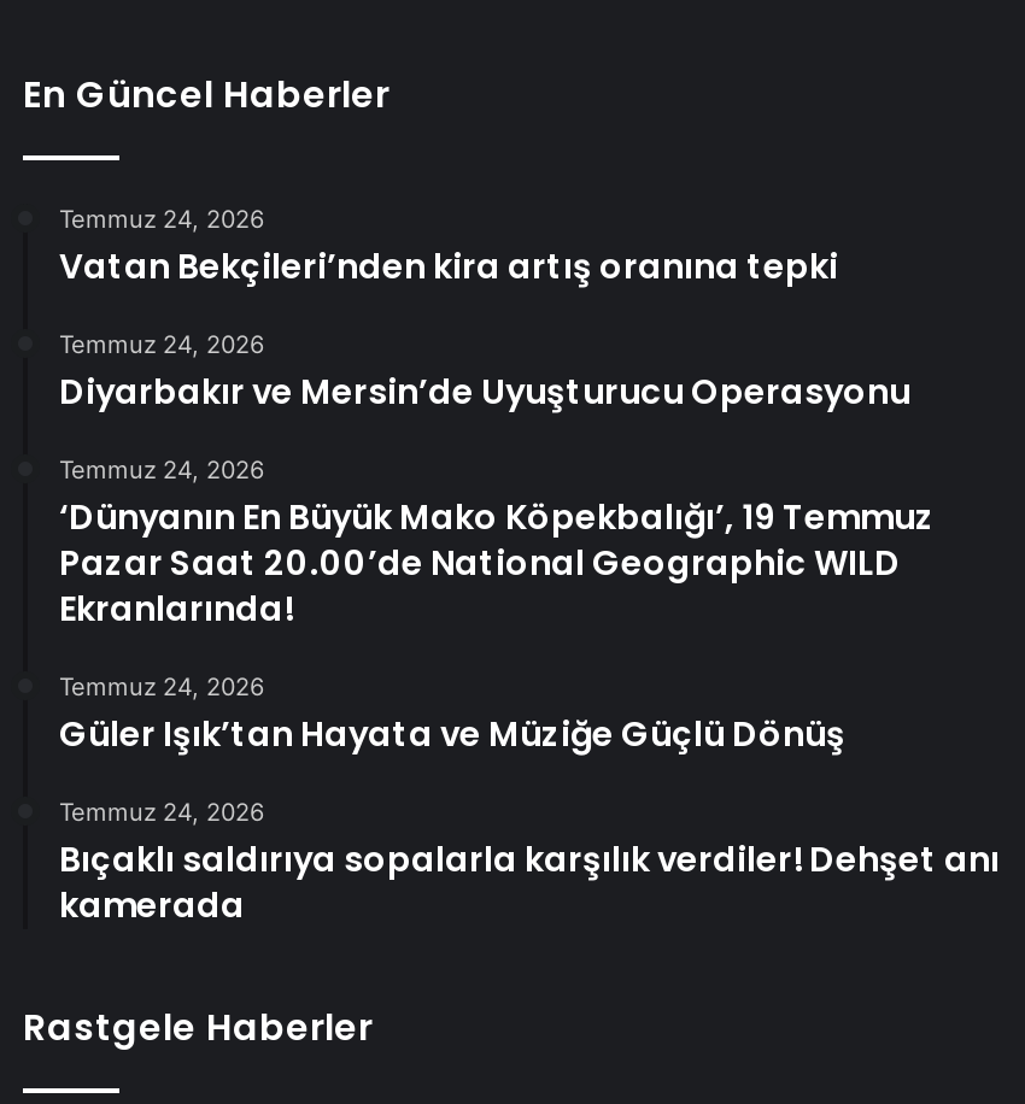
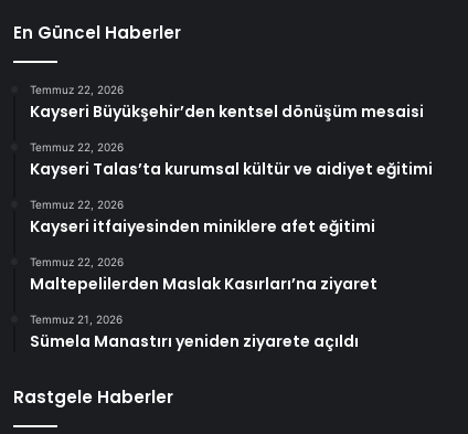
- Temmuz 24, 2026
- Vatan Bekçileri’nden kira artış oranına tepki
+ Temmuz 22, 2026
+ Kayseri Büyükşehir’den kentsel dönüşüm mesaisi

- Temmuz 24, 2026
- Diyarbakır ve Mersin’de Uyuşturucu Operasyonu
+ Temmuz 22, 2026
+ Kayseri Talas’ta kurumsal kültür ve aidiyet eğitimi

- Temmuz 24, 2026
- ‘Dünyanın En Büyük Mako Köpekbalığı’, 19 Temmuz
- Pazar Saat 20.00’de National Geographic WILD
- Ekranlarında!
+ Temmuz 22, 2026
+ Kayseri itfaiyesinden miniklere afet eğitimi

- Temmuz 24, 2026
- Güler Işık’tan Hayata ve Müziğe Güçlü Dönüş
+ Temmuz 22, 2026
+ Maltepelilerden Maslak Kasırları’na ziyaret

- Temmuz 24, 2026
- Bıçaklı saldırıya sopalarla karşılık verdiler! Dehşet anı
- kamerada
+ Temmuz 21, 2026
+ Sümela Manastırı yeniden ziyarete açıldı
